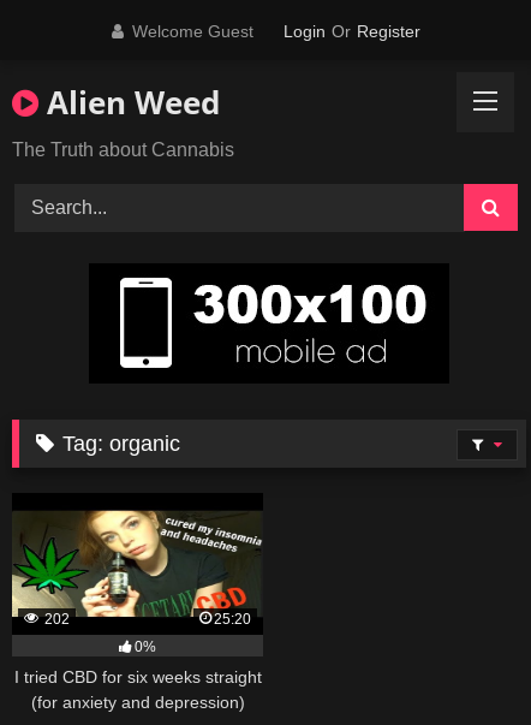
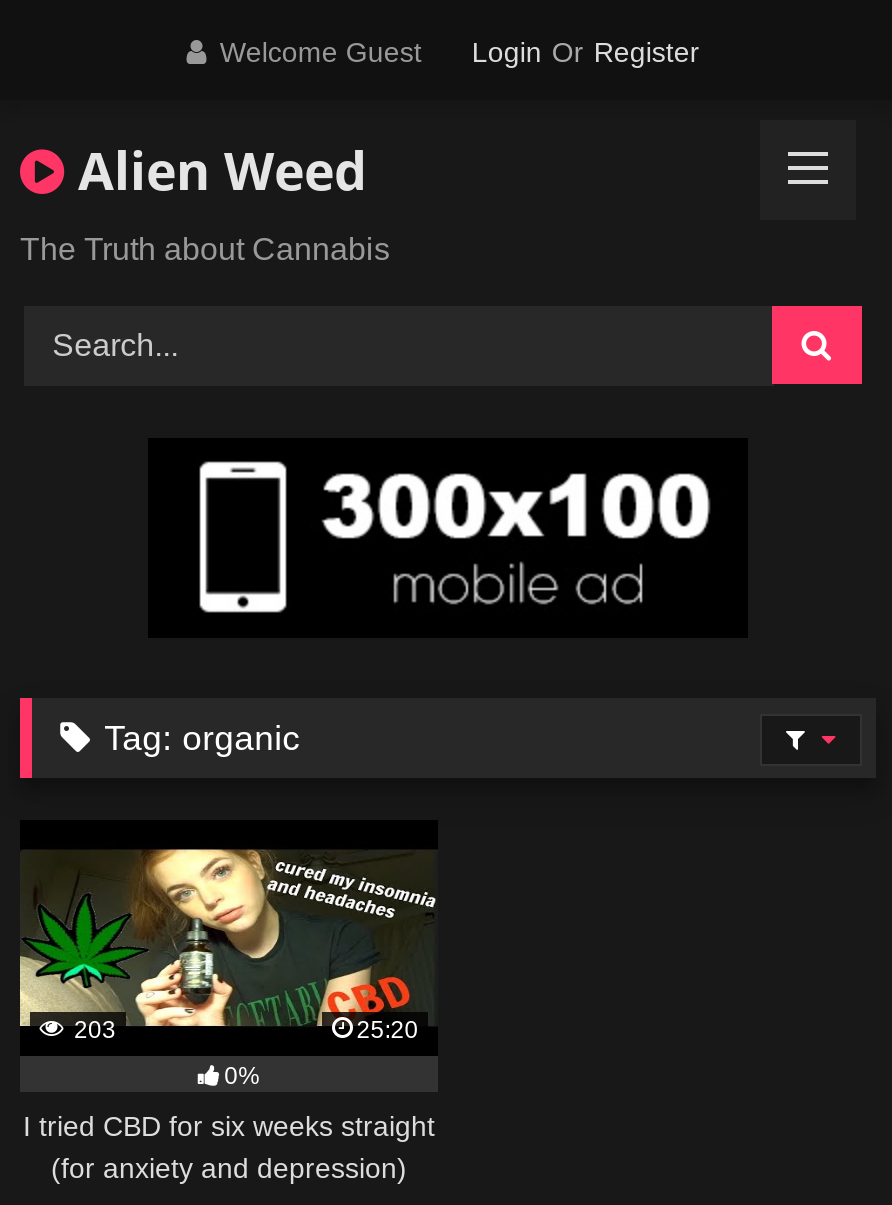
- 202
+ 203
